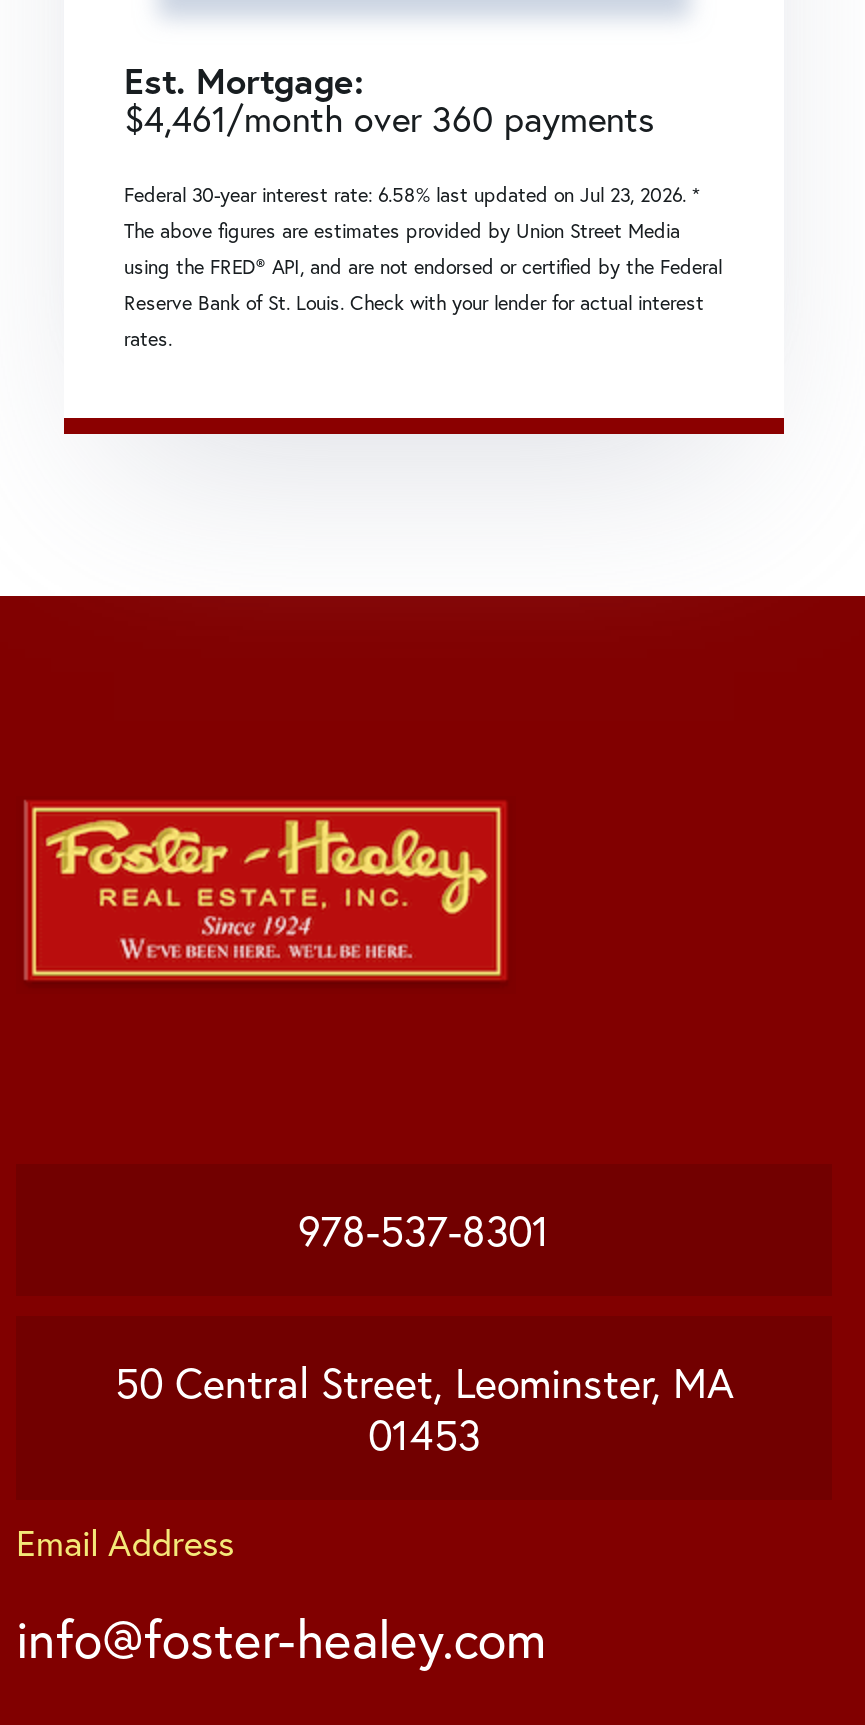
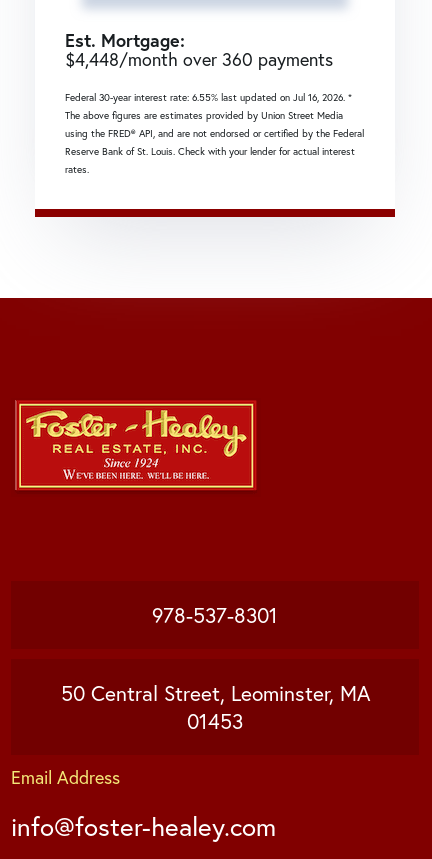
- $4,461/month over 360 payments
+ $4,448/month over 360 payments

- Federal 30-year interest rate: 6.58% last updated on Jul 23, 2026. *
+ Federal 30-year interest rate: 6.55% last updated on Jul 16, 2026. *
